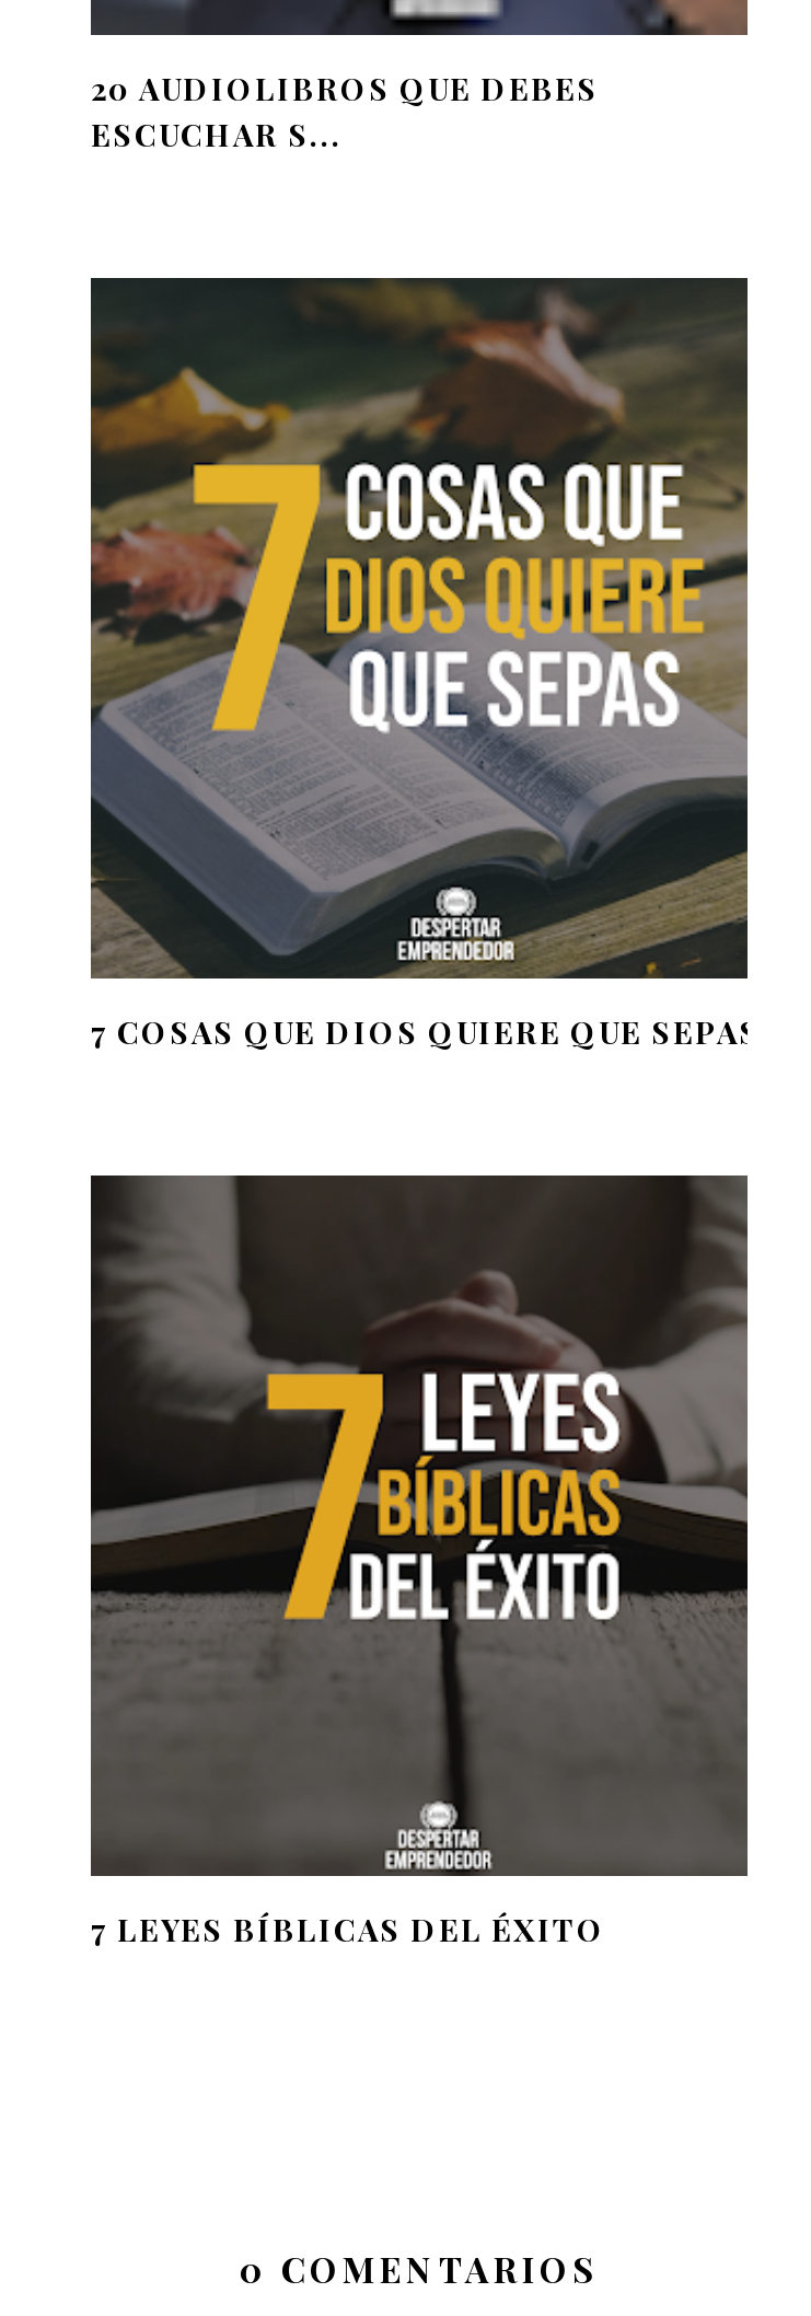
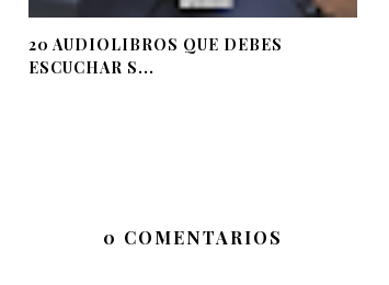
- [image]
- 7 COSAS QUE DIOS QUIERE QUE SEPAS

- [image]
- 7 LEYES BÍBLICAS DEL ÉXITO
